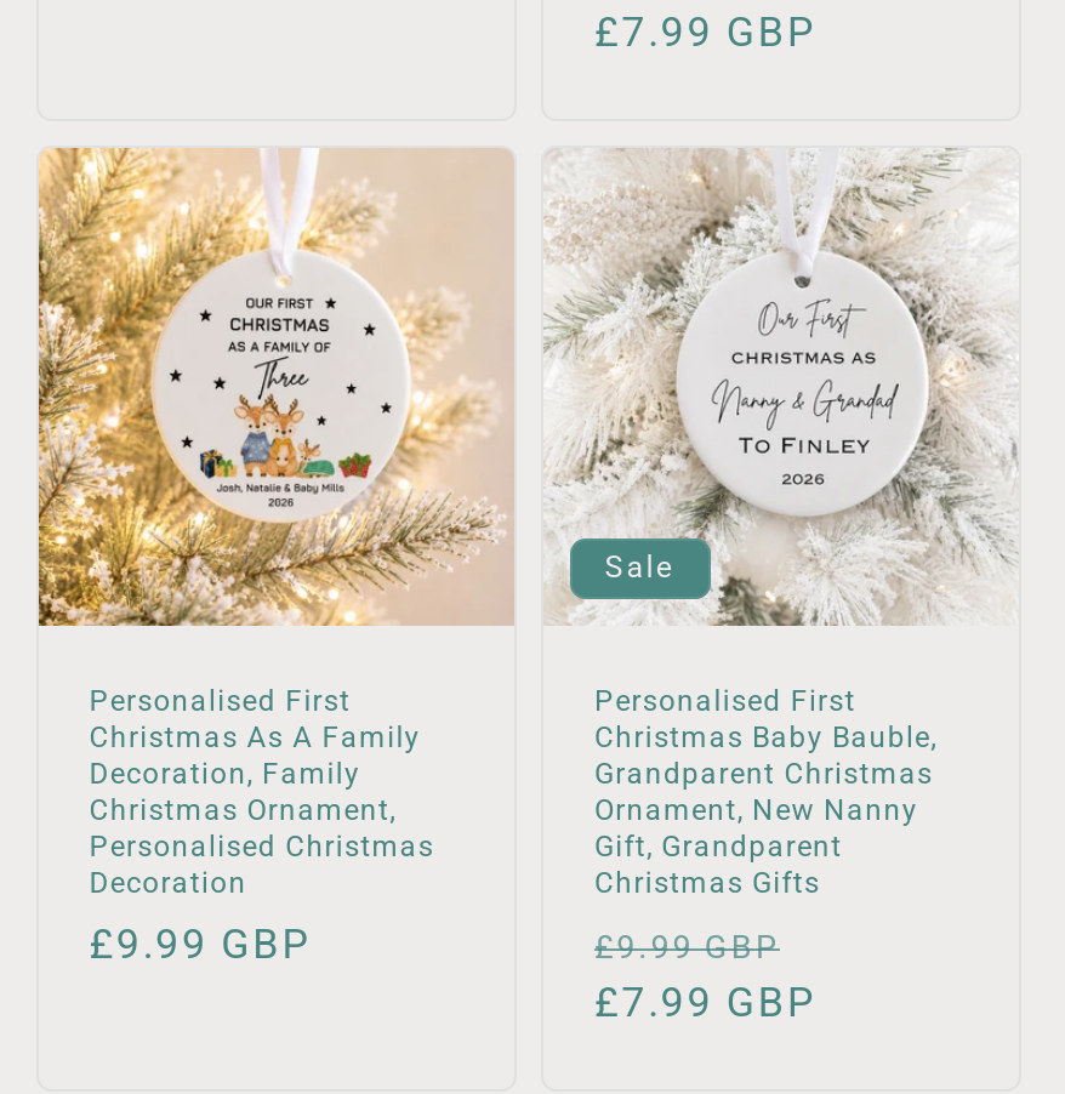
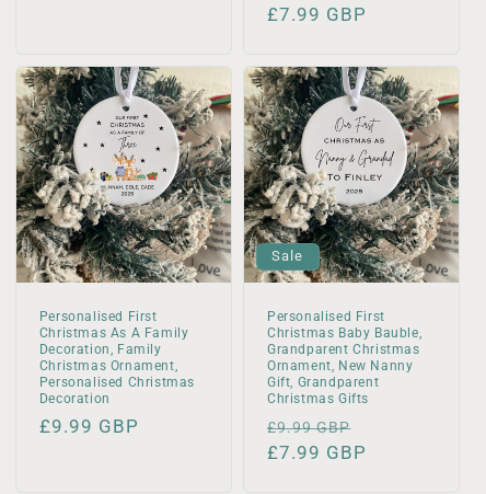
- [image]
+ [image]

- [image]
+ [image]
